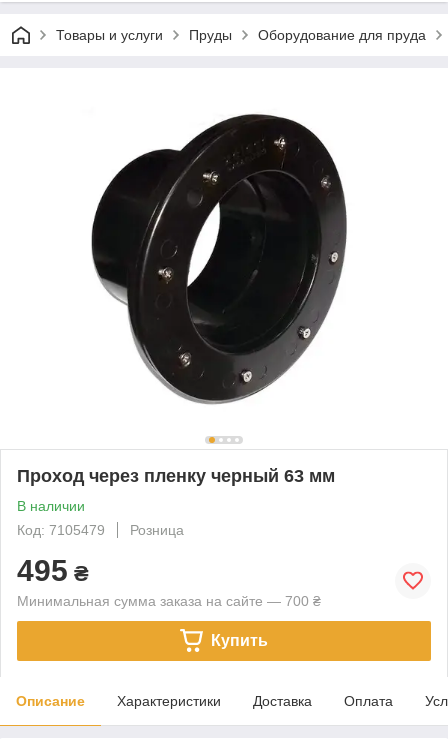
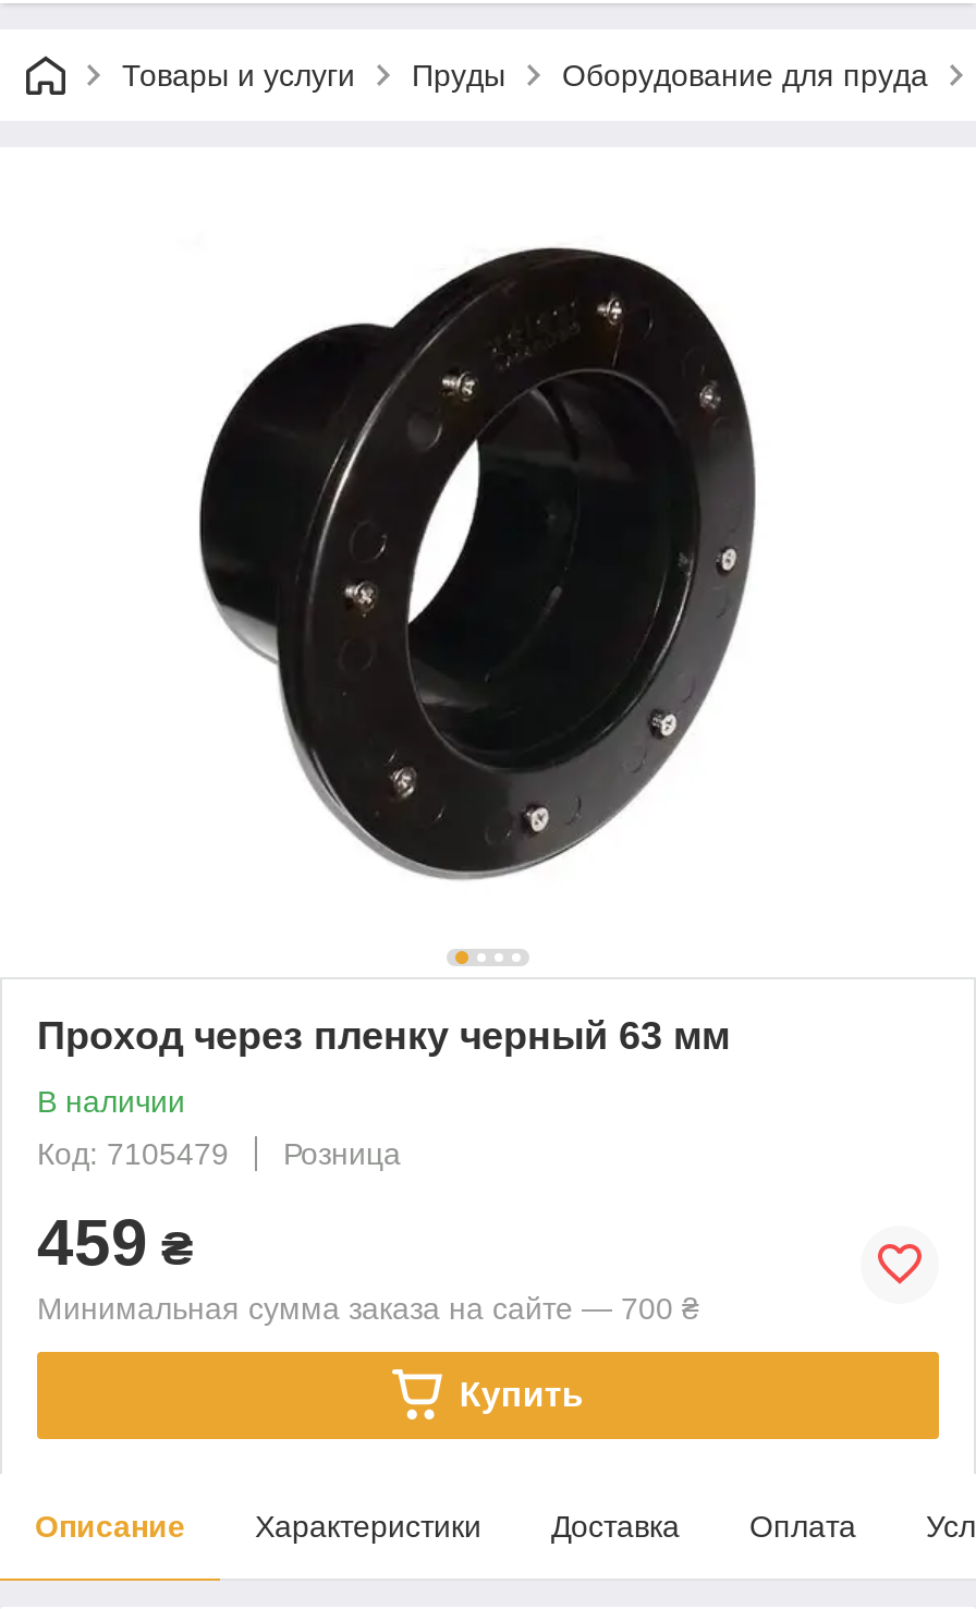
- 495 ₴
+ 459 ₴
